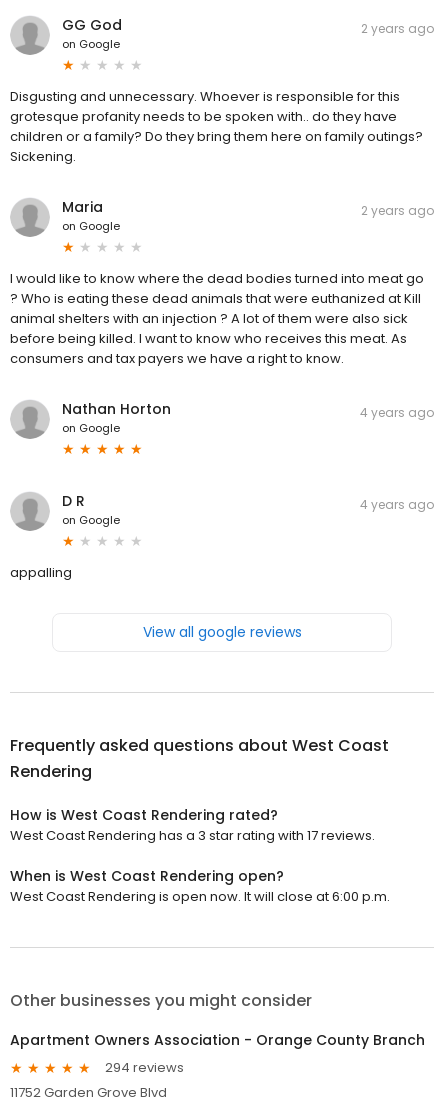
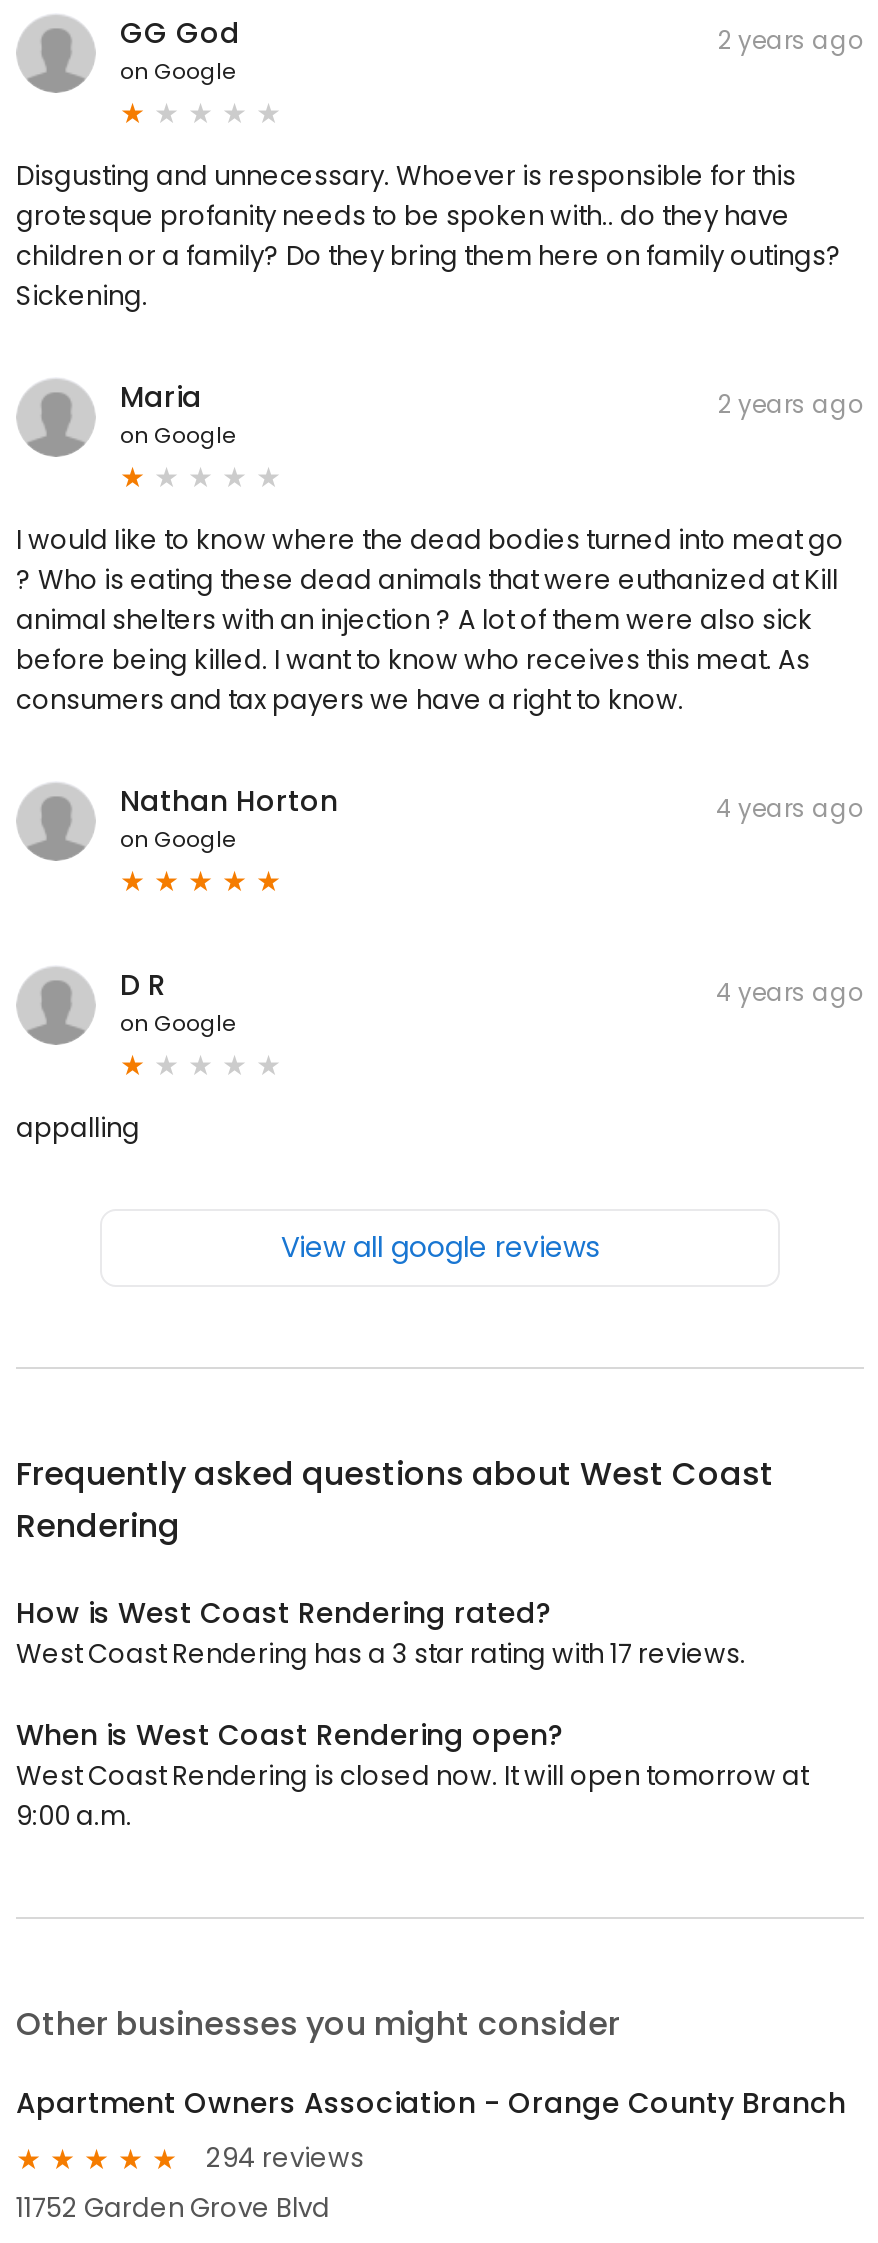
- West Coast Rendering is open now. It will close at 6:00 p.m.
+ West Coast Rendering is closed now. It will open tomorrow at
+ 9:00 a.m.
